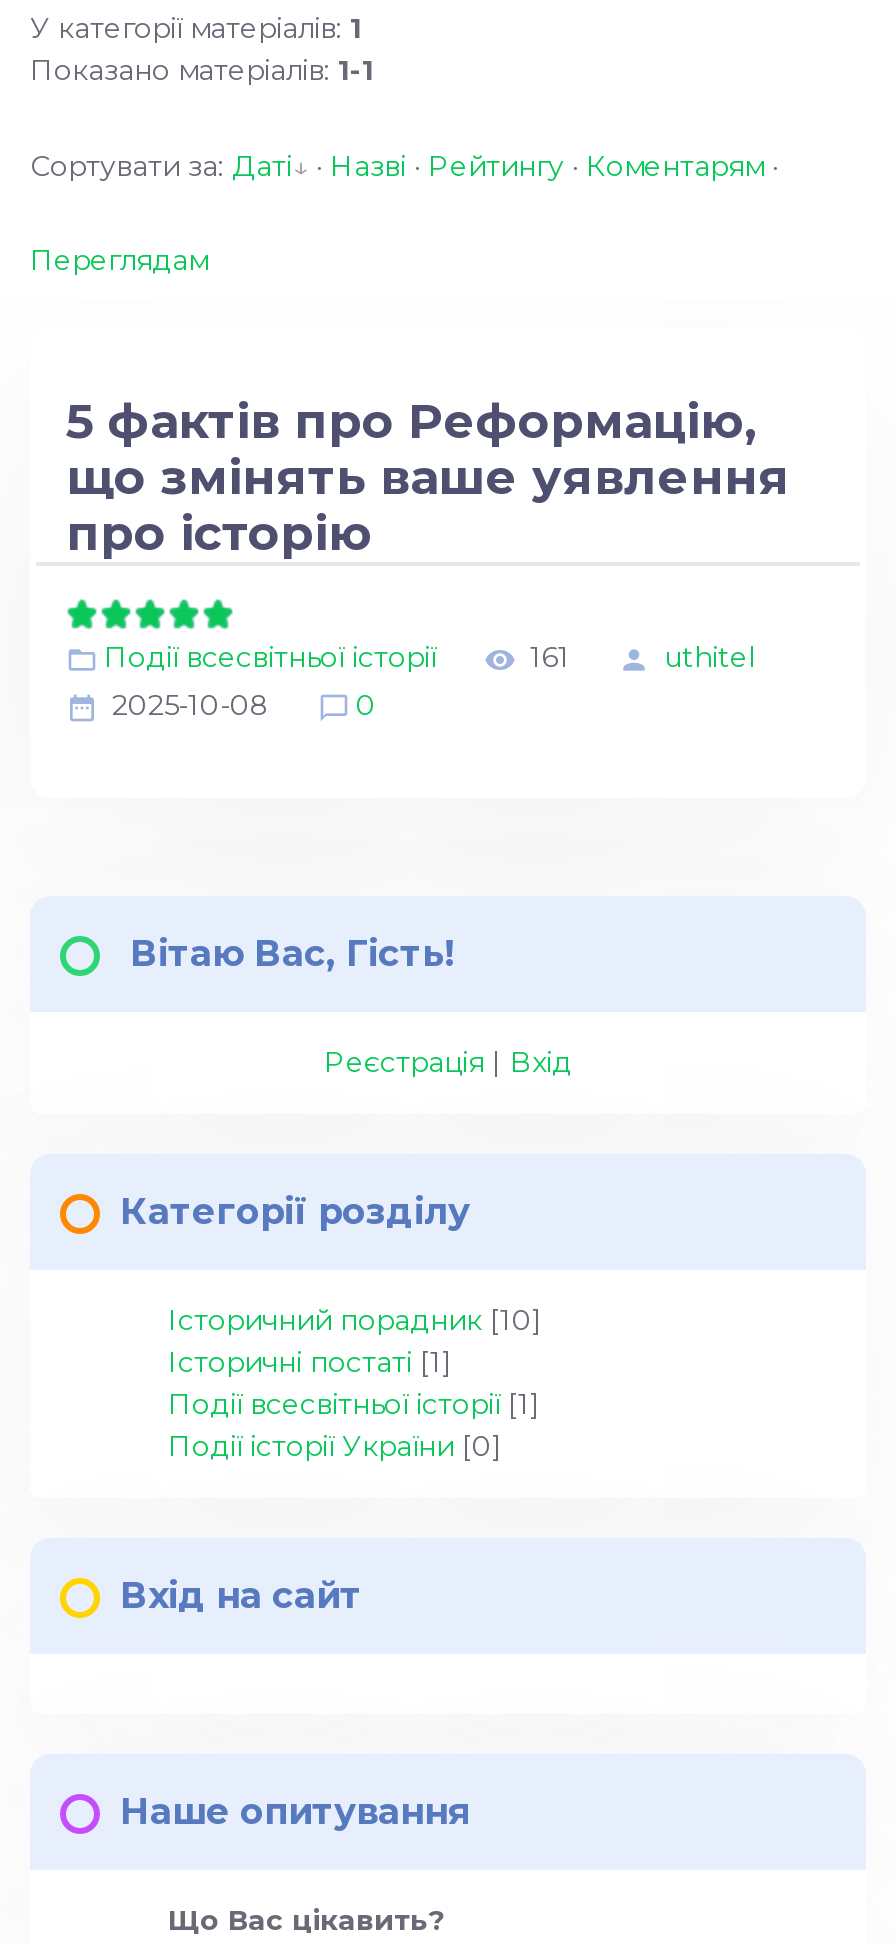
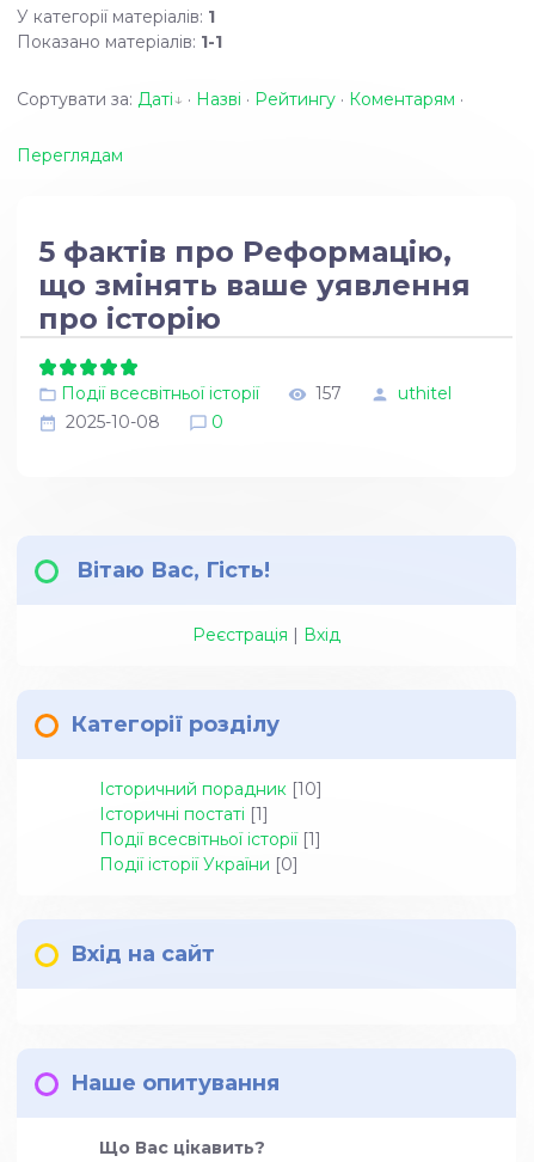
- 161
+ 157
